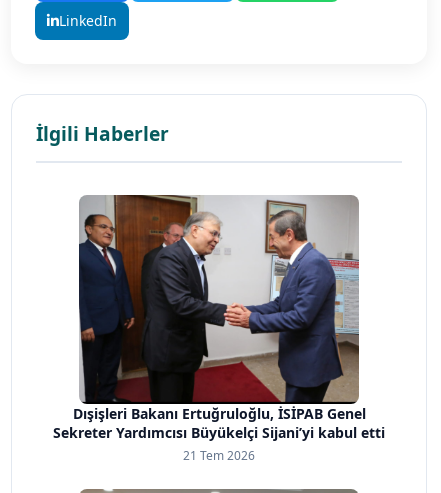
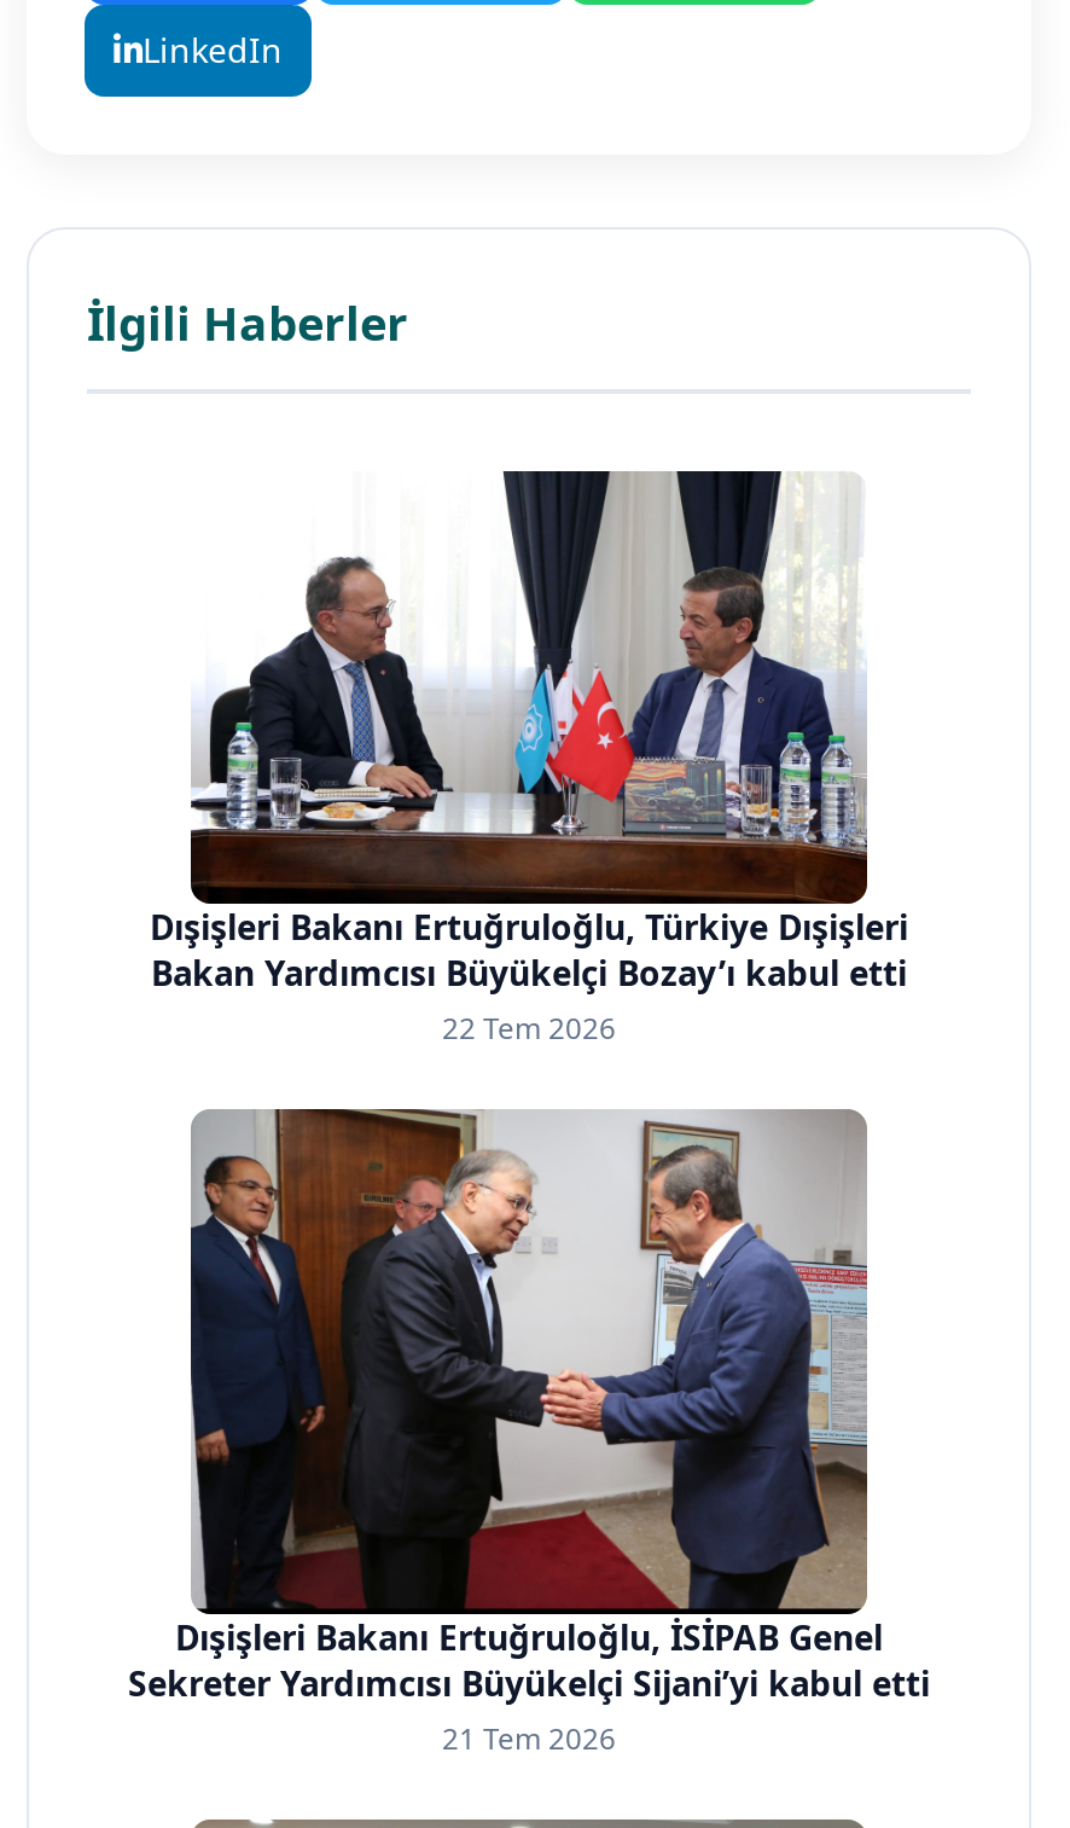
+ [image]
+ Dışişleri Bakanı Ertuğruloğlu, Türkiye Dışişleri
+ Bakan Yardımcısı Büyükelçi Bozay’ı kabul etti
+ 22 Tem 2026
